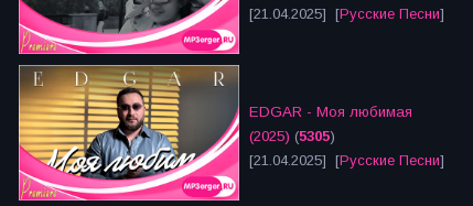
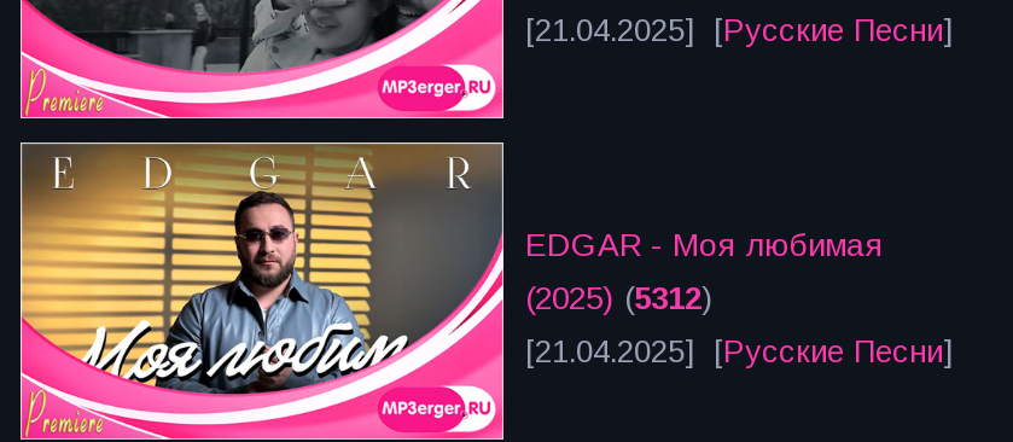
- (2025) (5305)
+ (2025) (5312)
